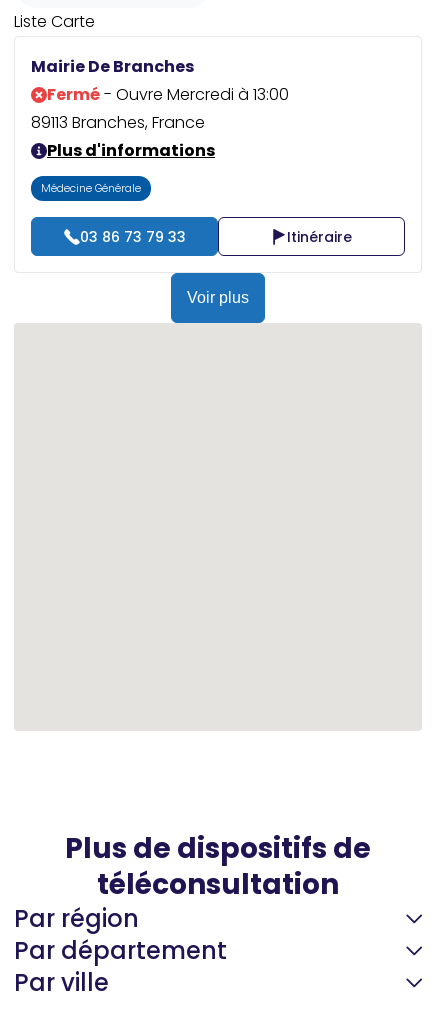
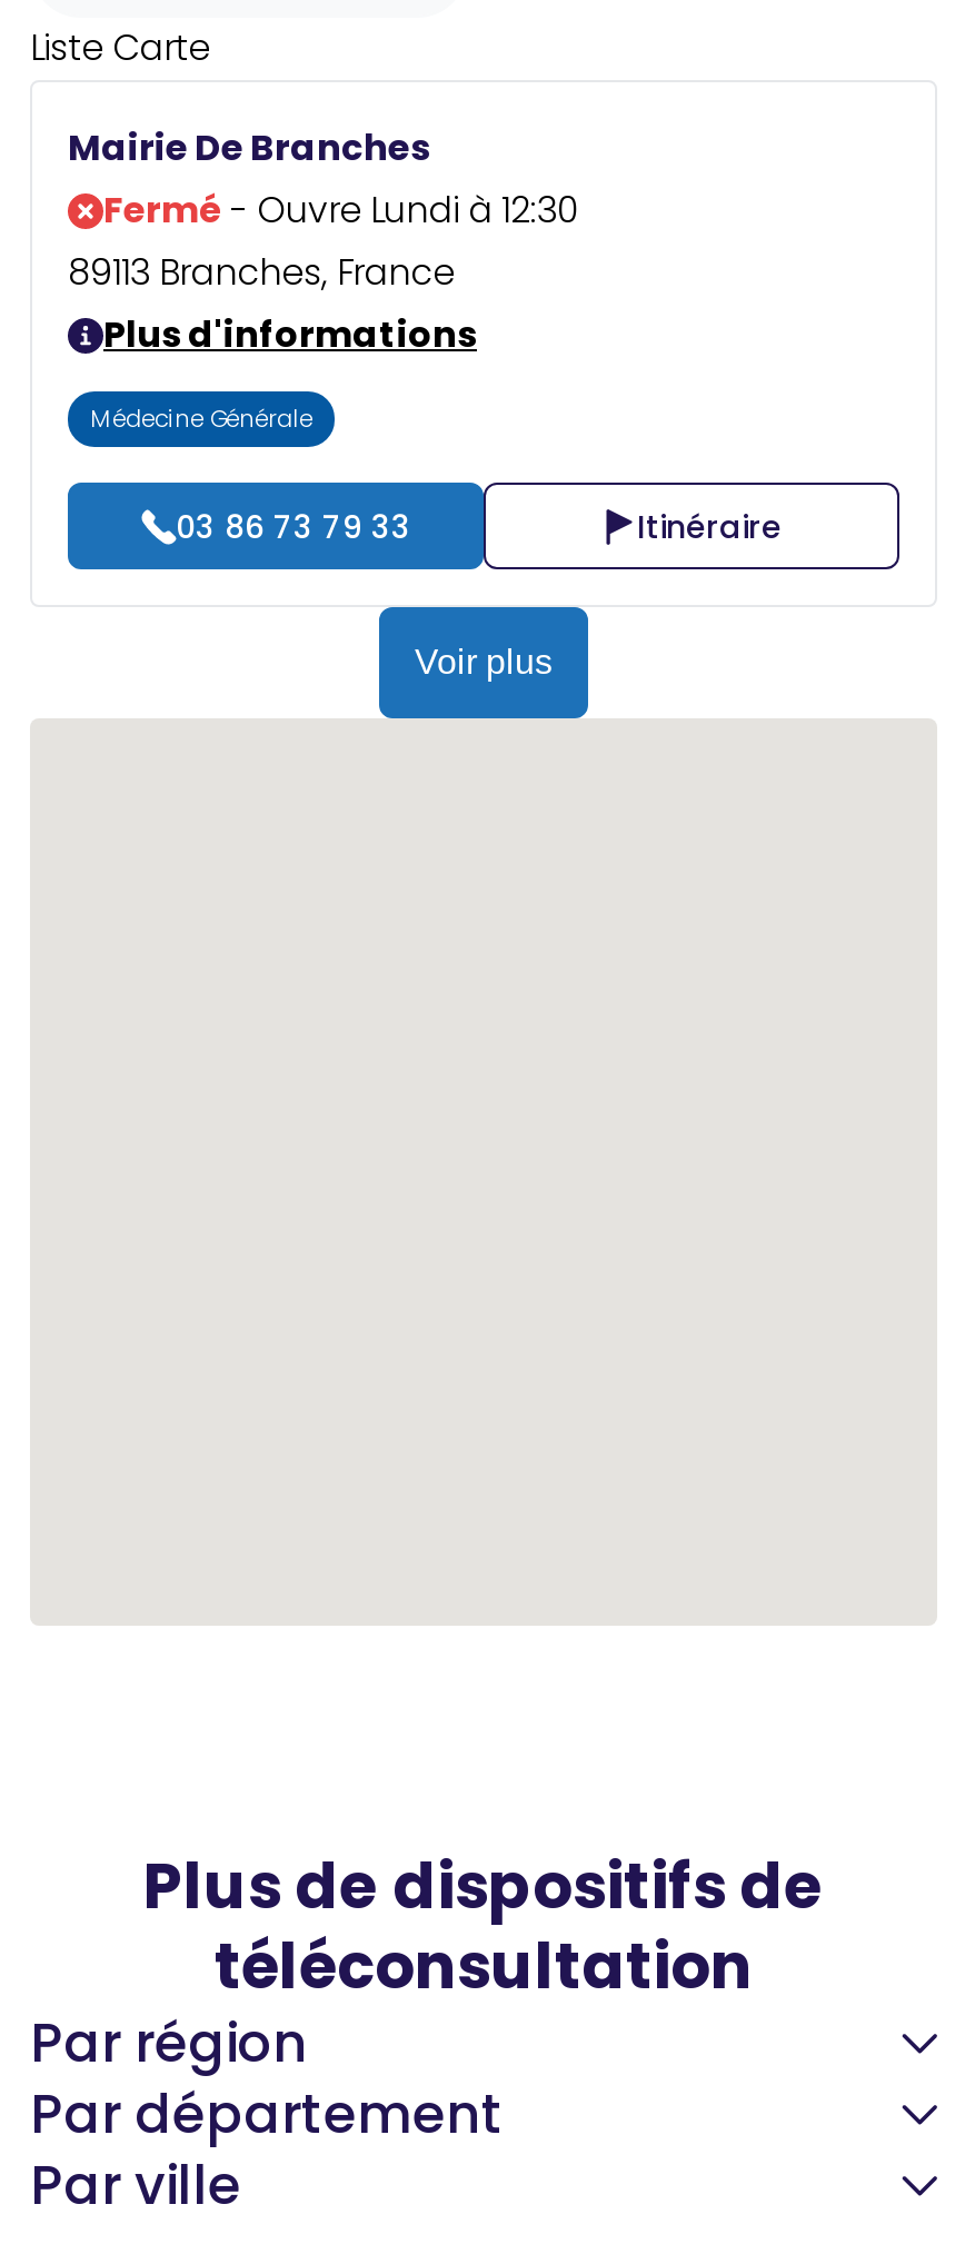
- Fermé - Ouvre Mercredi à 13:00
+ Fermé - Ouvre Lundi à 12:30
